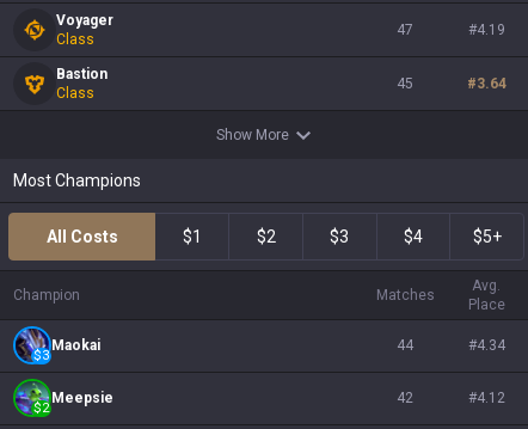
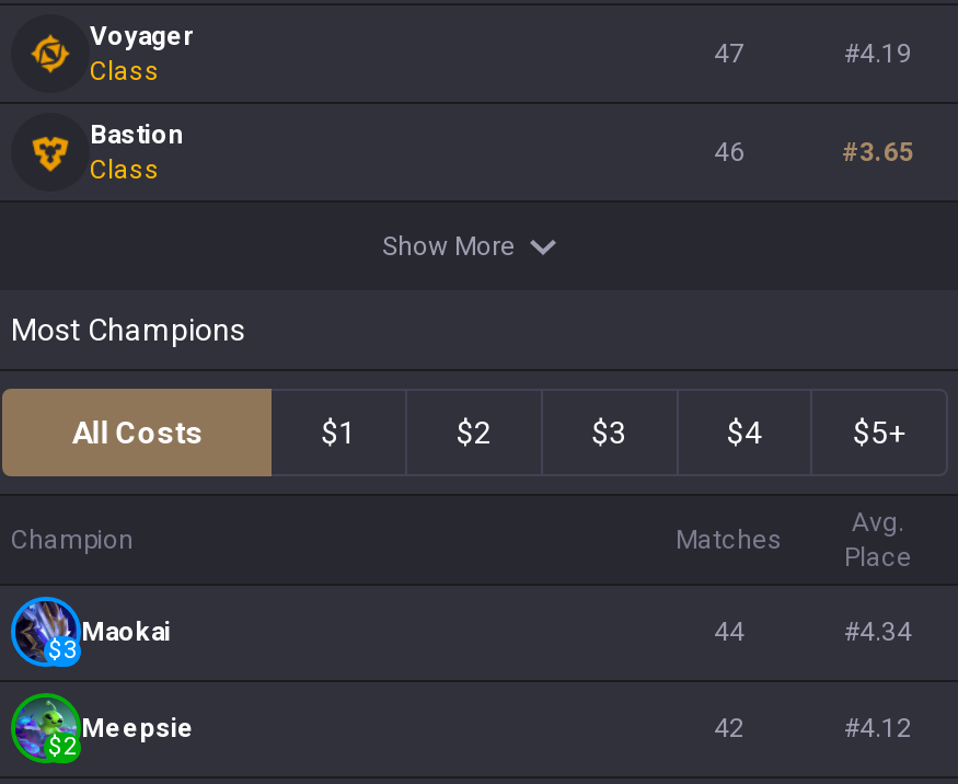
- 45
+ 46

- #3.64
+ #3.65
